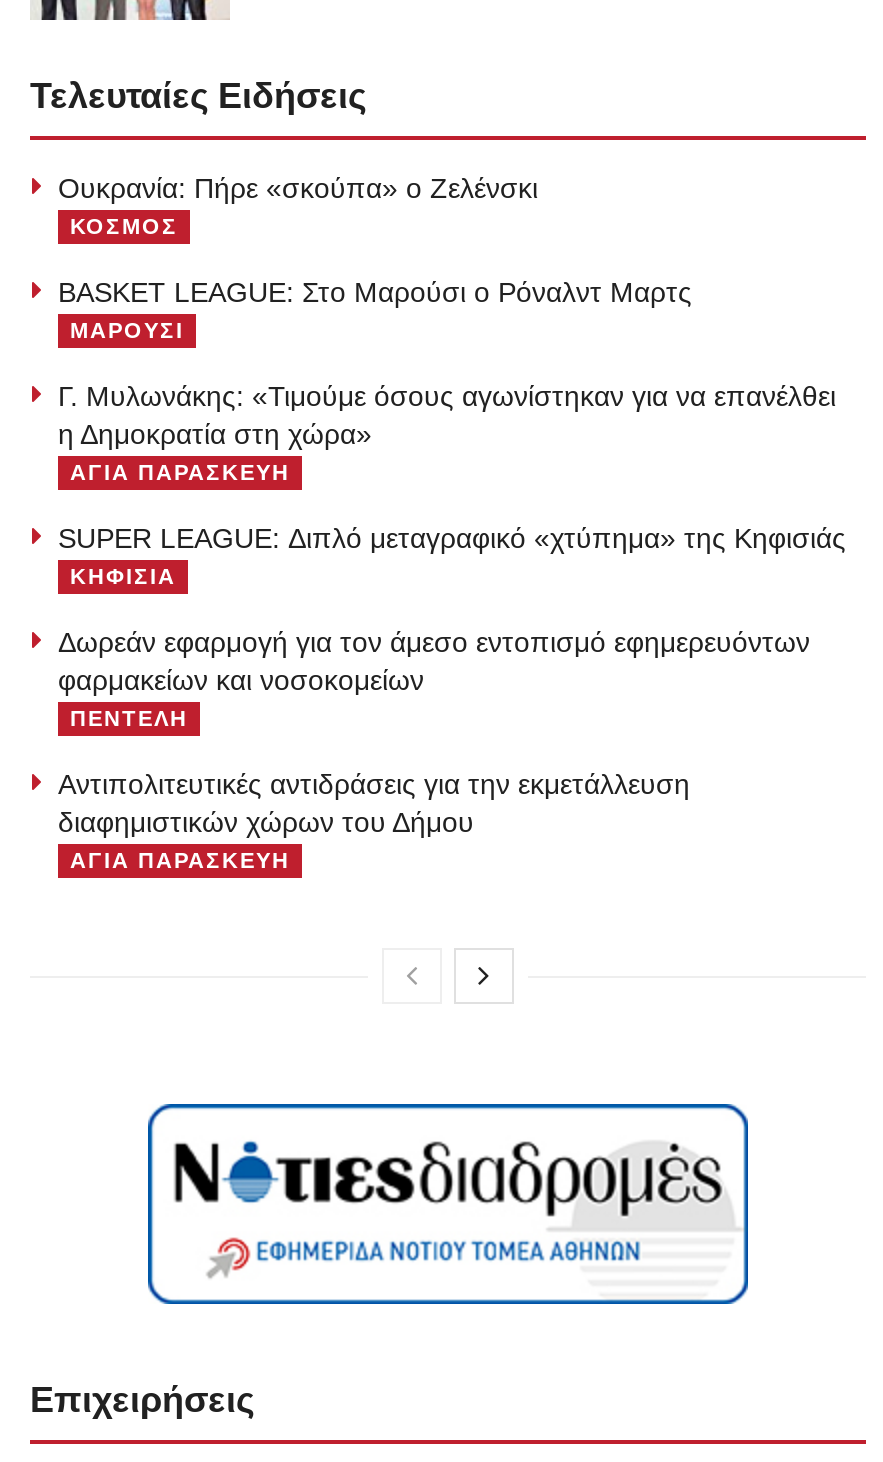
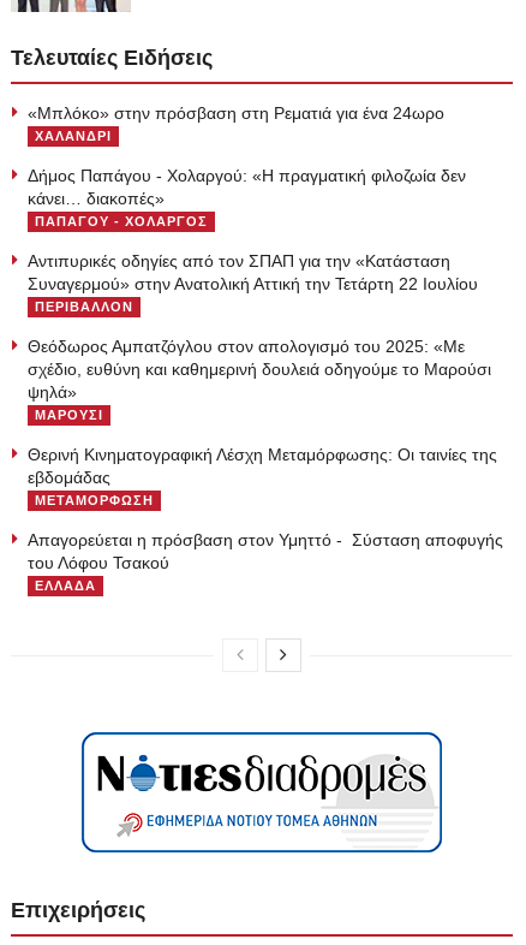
- Ουκρανία: Πήρε «σκούπα» ο Ζελένσκι
- ΚΟΣΜΟΣ
- BASKET LEAGUE: Στο Μαρούσι ο Ρόναλντ Μαρτς
+ «Μπλόκο» στην πρόσβαση στη Ρεματιά για ένα 24ωρο
+ ΧΑΛΑΝΔΡΙ
+ Δήμος Παπάγου - Χολαργού: «H πραγματική φιλοζωία δεν
+ κάνει… διακοπές»
+ ΠΑΠΑΓΟΥ - ΧΟΛΑΡΓΟΣ
+ Αντιπυρικές οδηγίες από τον ΣΠΑΠ για την «Κατάσταση
+ Συναγερμού» στην Ανατολική Αττική την Τετάρτη 22 Ιουλίου
+ ΠΕΡΙΒΑΛΛΟΝ
+ Θεόδωρος Αμπατζόγλου στον απολογισμό του 2025: «Με
+ σχέδιο, ευθύνη και καθημερινή δουλειά οδηγούμε το Μαρούσι
+ ψηλά»

moved down: ΜΑΡΟΥΣΙ

- Γ. Μυλωνάκης: «Τιμούμε όσους αγωνίστηκαν για να επανέλθει
- η Δημοκρατία στη χώρα»
- ΑΓΙΑ ΠΑΡΑΣΚΕΥΗ
- SUPER LEAGUE: Διπλό μεταγραφικό «χτύπημα» της Κηφισιάς
- ΚΗΦΙΣΙΑ
- Δωρεάν εφαρμογή για τον άμεσο εντοπισμό εφημερευόντων
- φαρμακείων και νοσοκομείων
- ΠΕΝΤΕΛΗ
- Αντιπολιτευτικές αντιδράσεις για την εκμετάλλευση
- διαφημιστικών χώρων του Δήμου
- ΑΓΙΑ ΠΑΡΑΣΚΕΥΗ
+ Θερινή Κινηματογραφική Λέσχη Μεταμόρφωσης: Οι ταινίες της
+ εβδομάδας
+ ΜΕΤΑΜΟΡΦΩΣΗ
+ Απαγορεύεται η πρόσβαση στον Υμηττό - Σύσταση αποφυγής
+ του Λόφου Τσακού
+ ΕΛΛΑΔΑ
